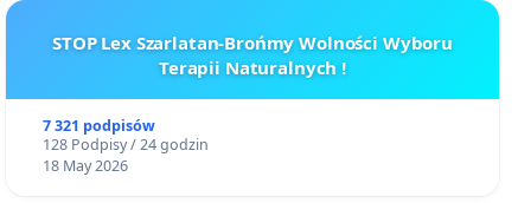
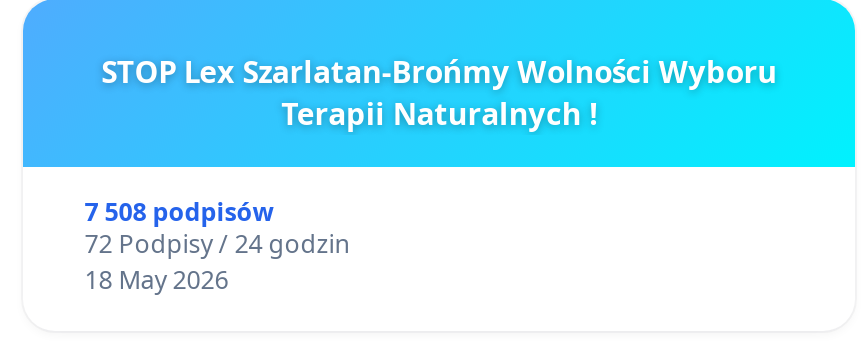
- 7 321 podpisów
+ 7 508 podpisów

- 128 Podpisy / 24 godzin
+ 72 Podpisy / 24 godzin
